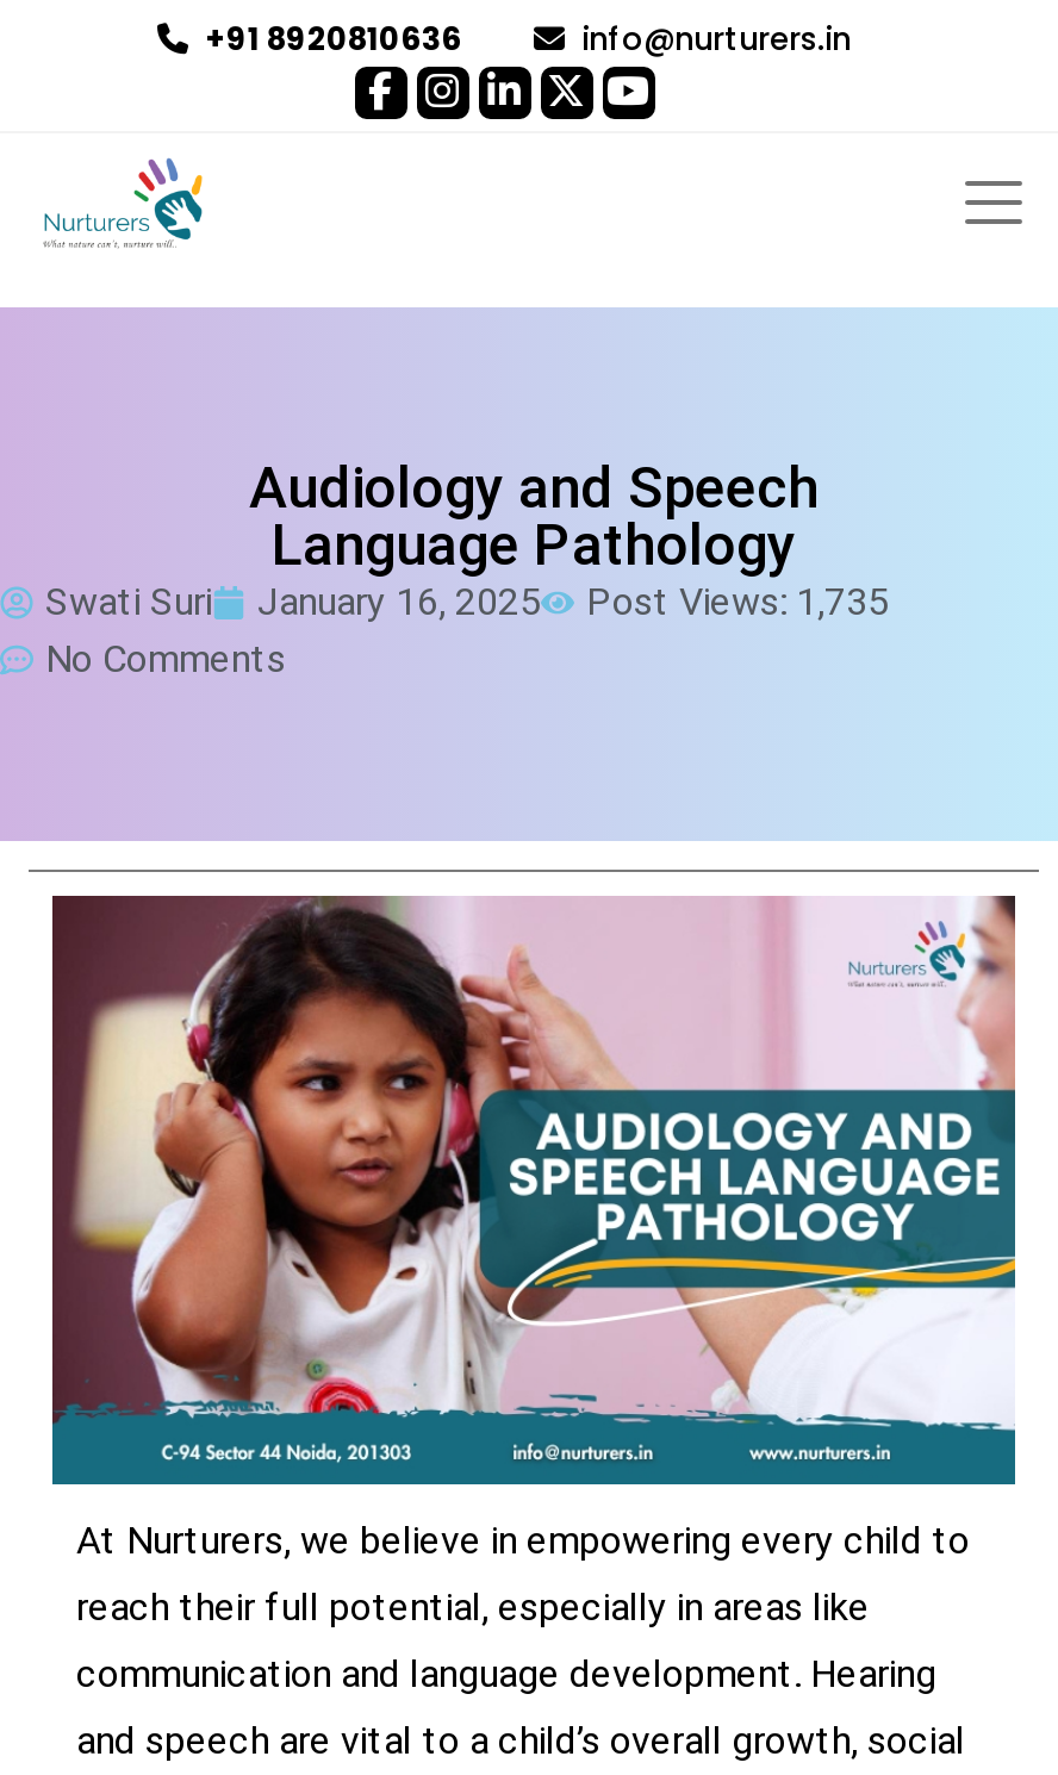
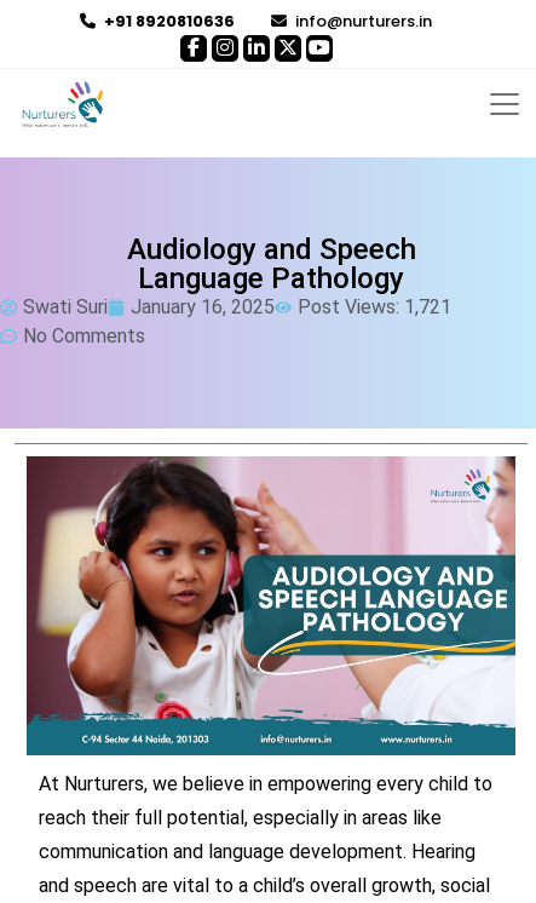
- Swati Suri January 16, 2025 Post Views: 1,735
+ Swati Suri January 16, 2025 Post Views: 1,721
